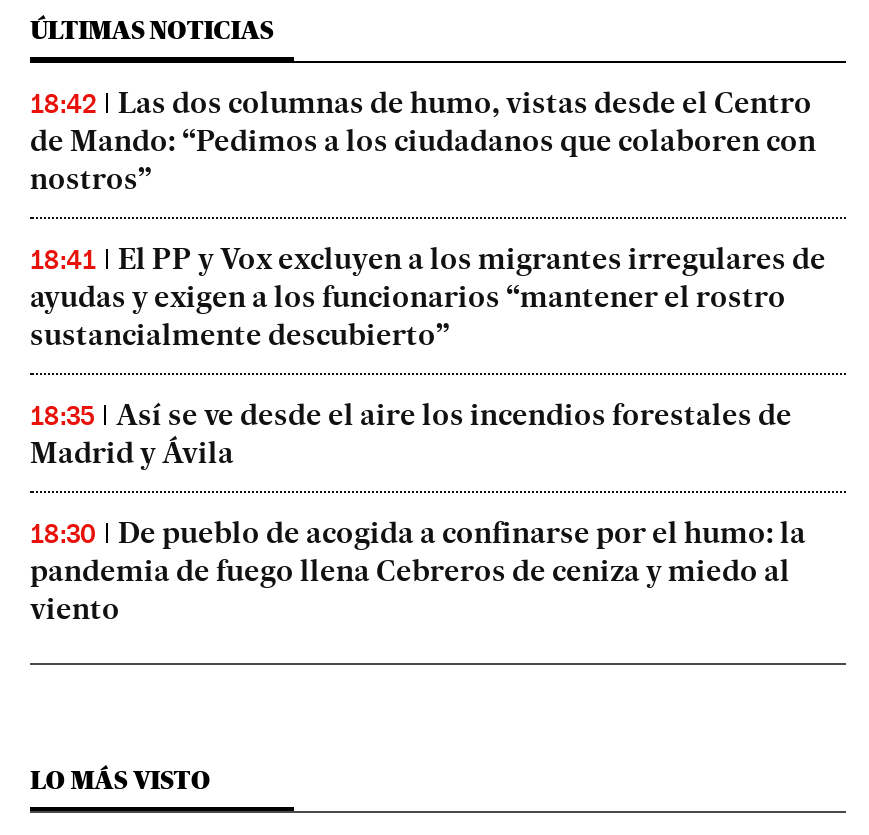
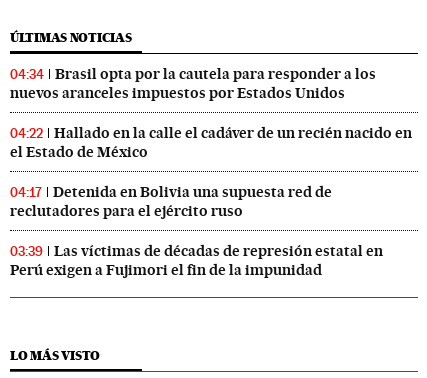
- 18:42
- Las dos columnas de humo, vistas desde el Centro
- de Mando: “Pedimos a los ciudadanos que colaboren con
- nostros”
+ 04:34
+ Brasil opta por la cautela para responder a los
+ nuevos aranceles impuestos por Estados Unidos

- 18:41
- El PP y Vox excluyen a los migrantes irregulares de
- ayudas y exigen a los funcionarios “mantener el rostro
- sustancialmente descubierto”
+ 04:22
+ Hallado en la calle el cadáver de un recién nacido en
+ el Estado de México

- 18:35
- Así se ve desde el aire los incendios forestales de
- Madrid y Ávila
+ 04:17
+ Detenida en Bolivia una supuesta red de
+ reclutadores para el ejército ruso

- 18:30
- De pueblo de acogida a confinarse por el humo: la
- pandemia de fuego llena Cebreros de ceniza y miedo al
- viento
+ 03:39
+ Las víctimas de décadas de represión estatal en
+ Perú exigen a Fujimori el fin de la impunidad
